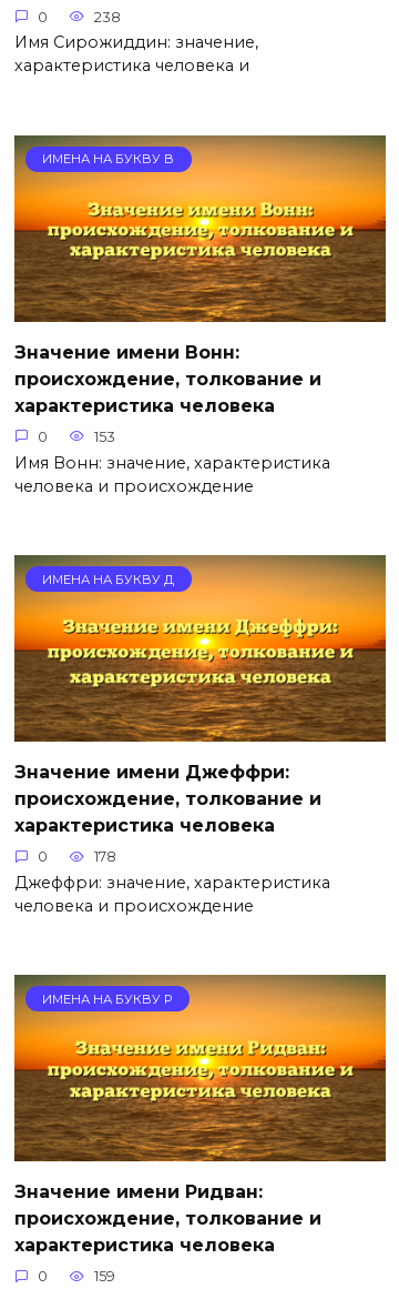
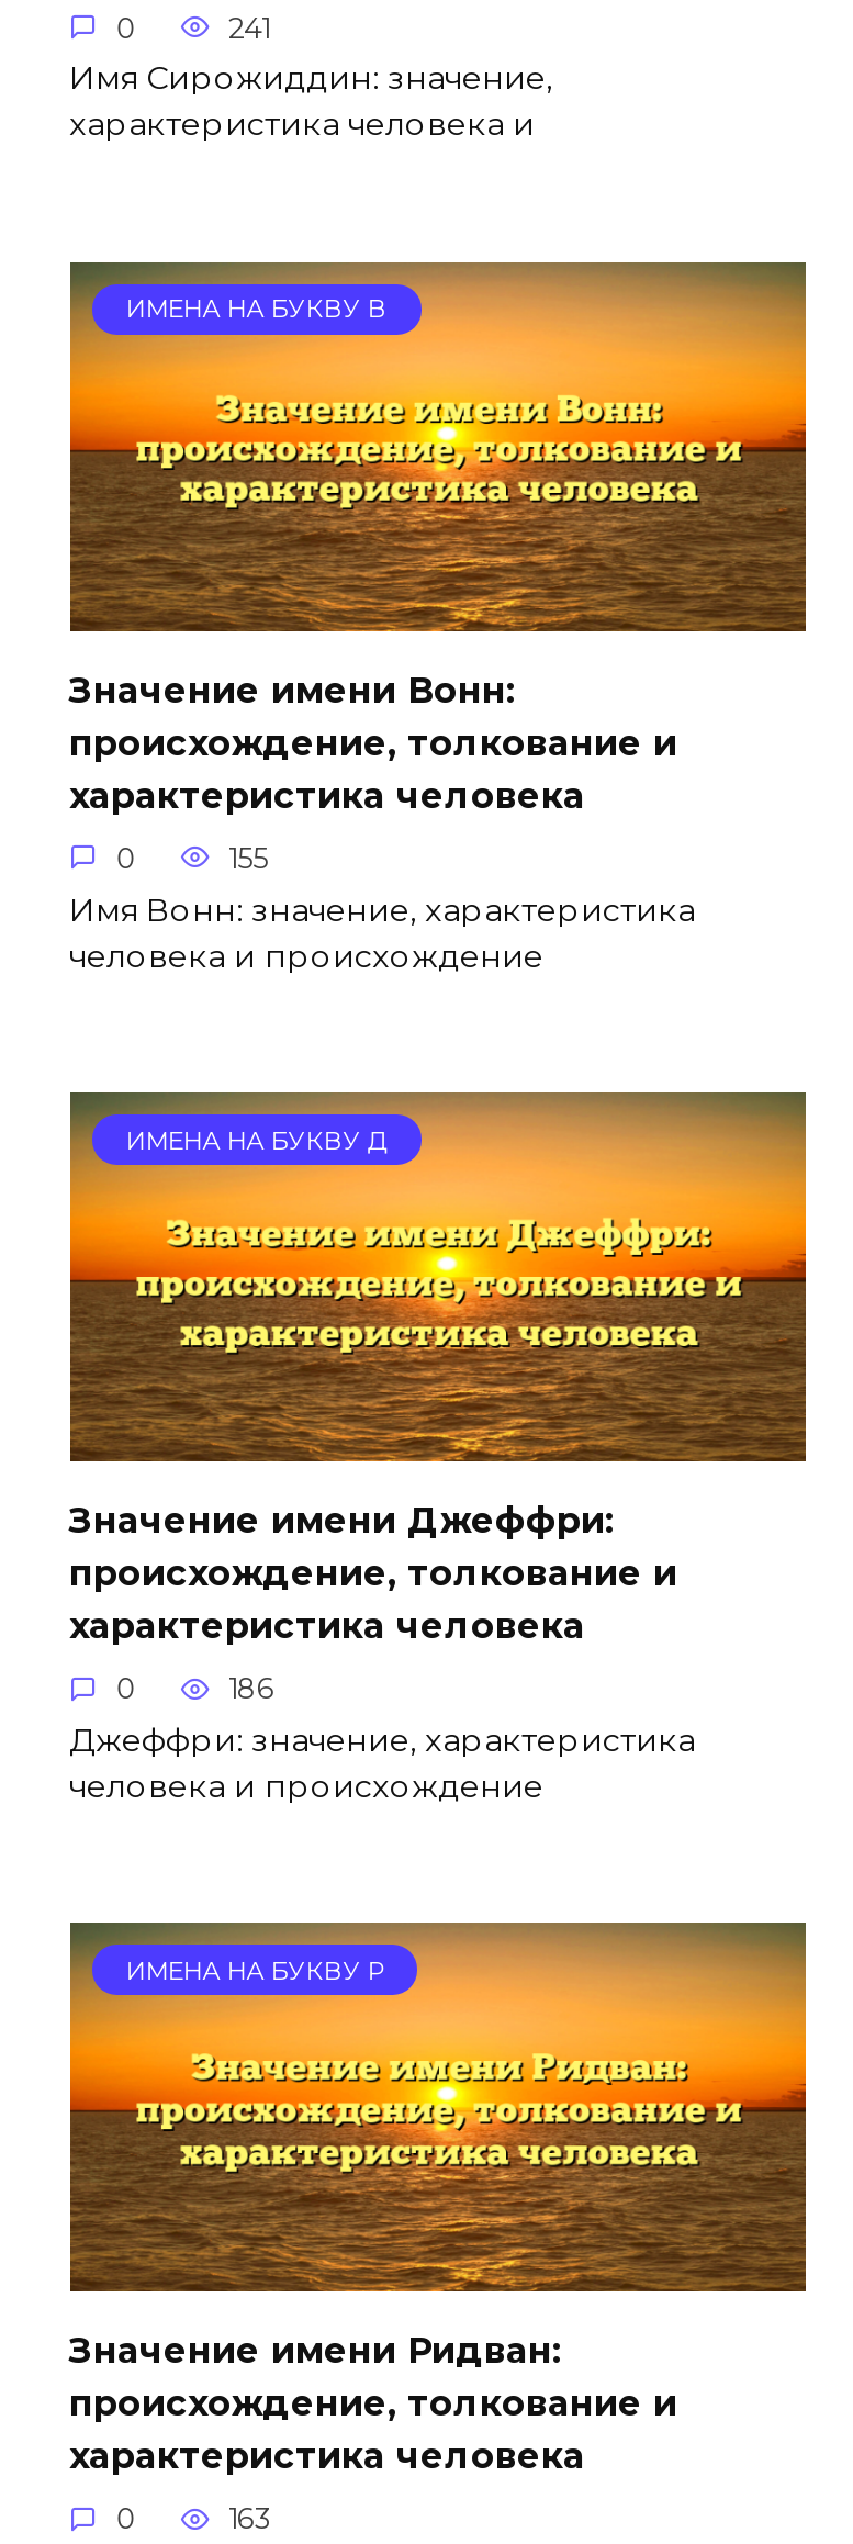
- 238
+ 241

- 153
+ 155

- 178
+ 186

- 159
+ 163
